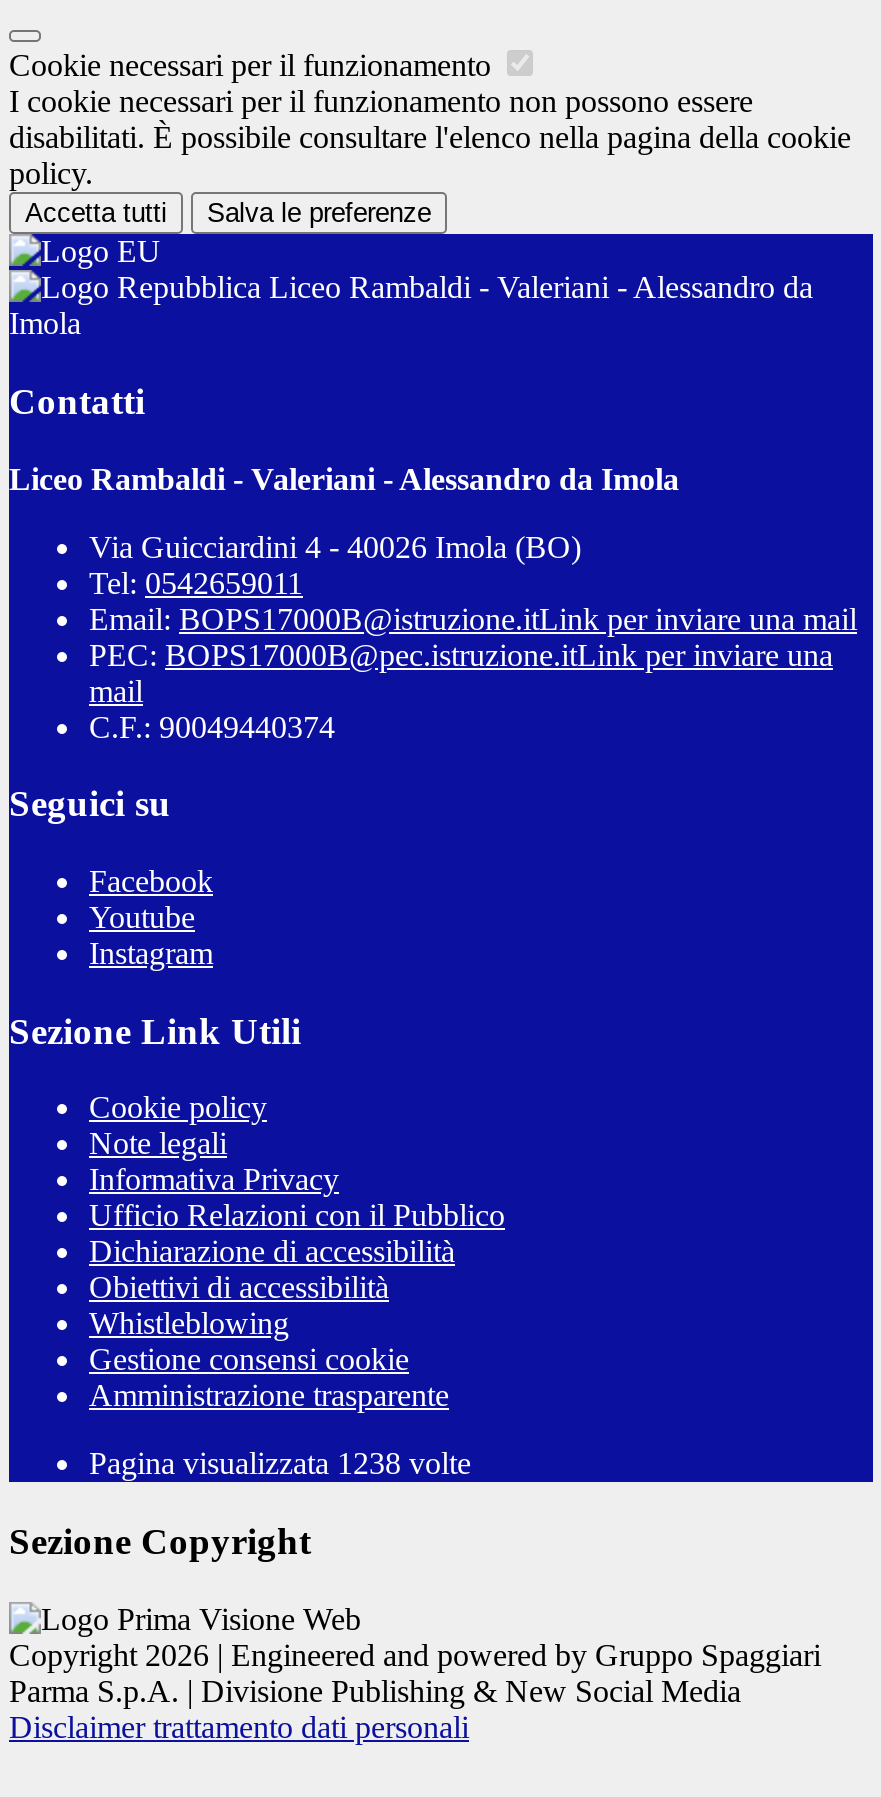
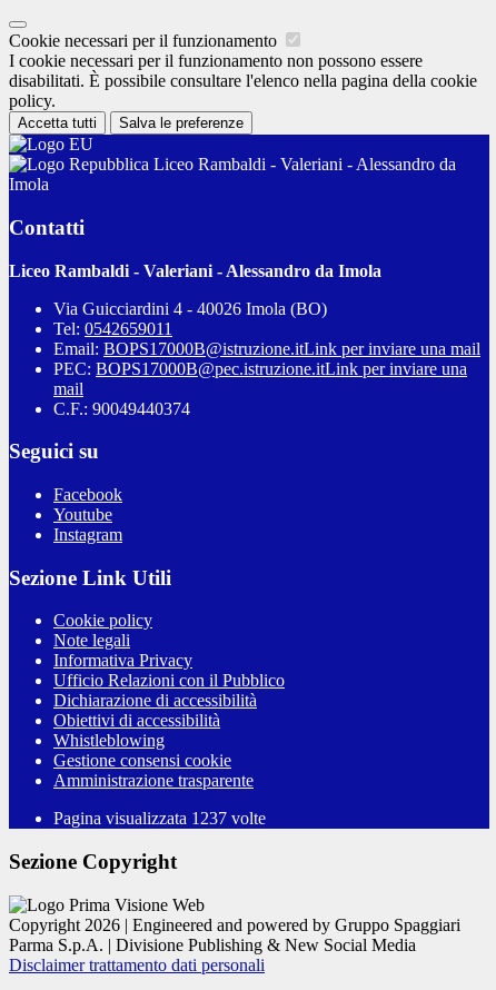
- Pagina visualizzata 1238 volte
+ Pagina visualizzata 1237 volte
